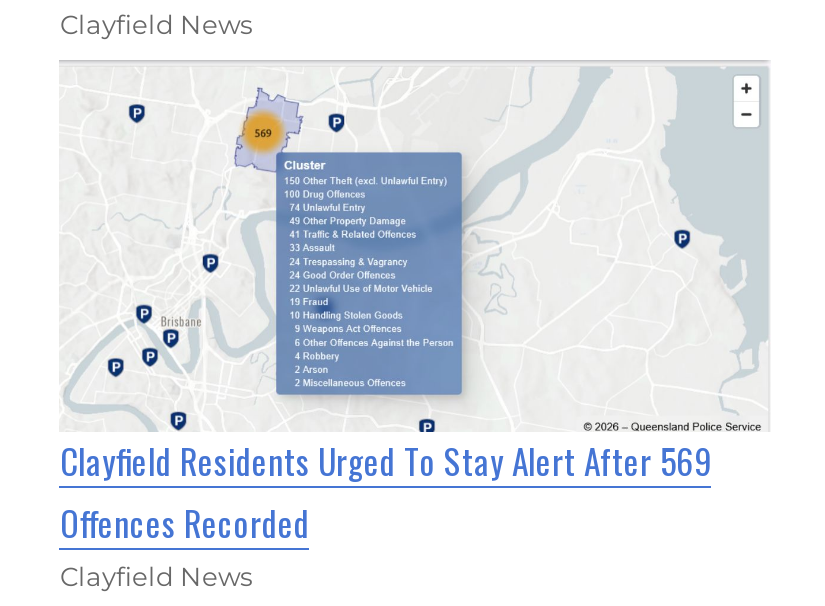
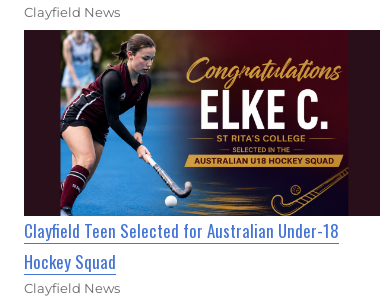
- [image]
- Clayfield Residents Urged To Stay Alert After 569
- Offences Recorded
+ [image]
+ Clayfield Teen Selected for Australian Under-18
+ Hockey Squad
